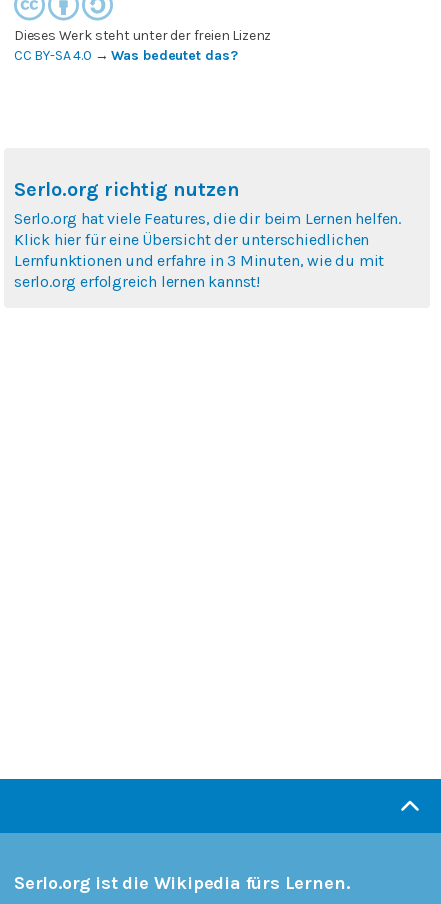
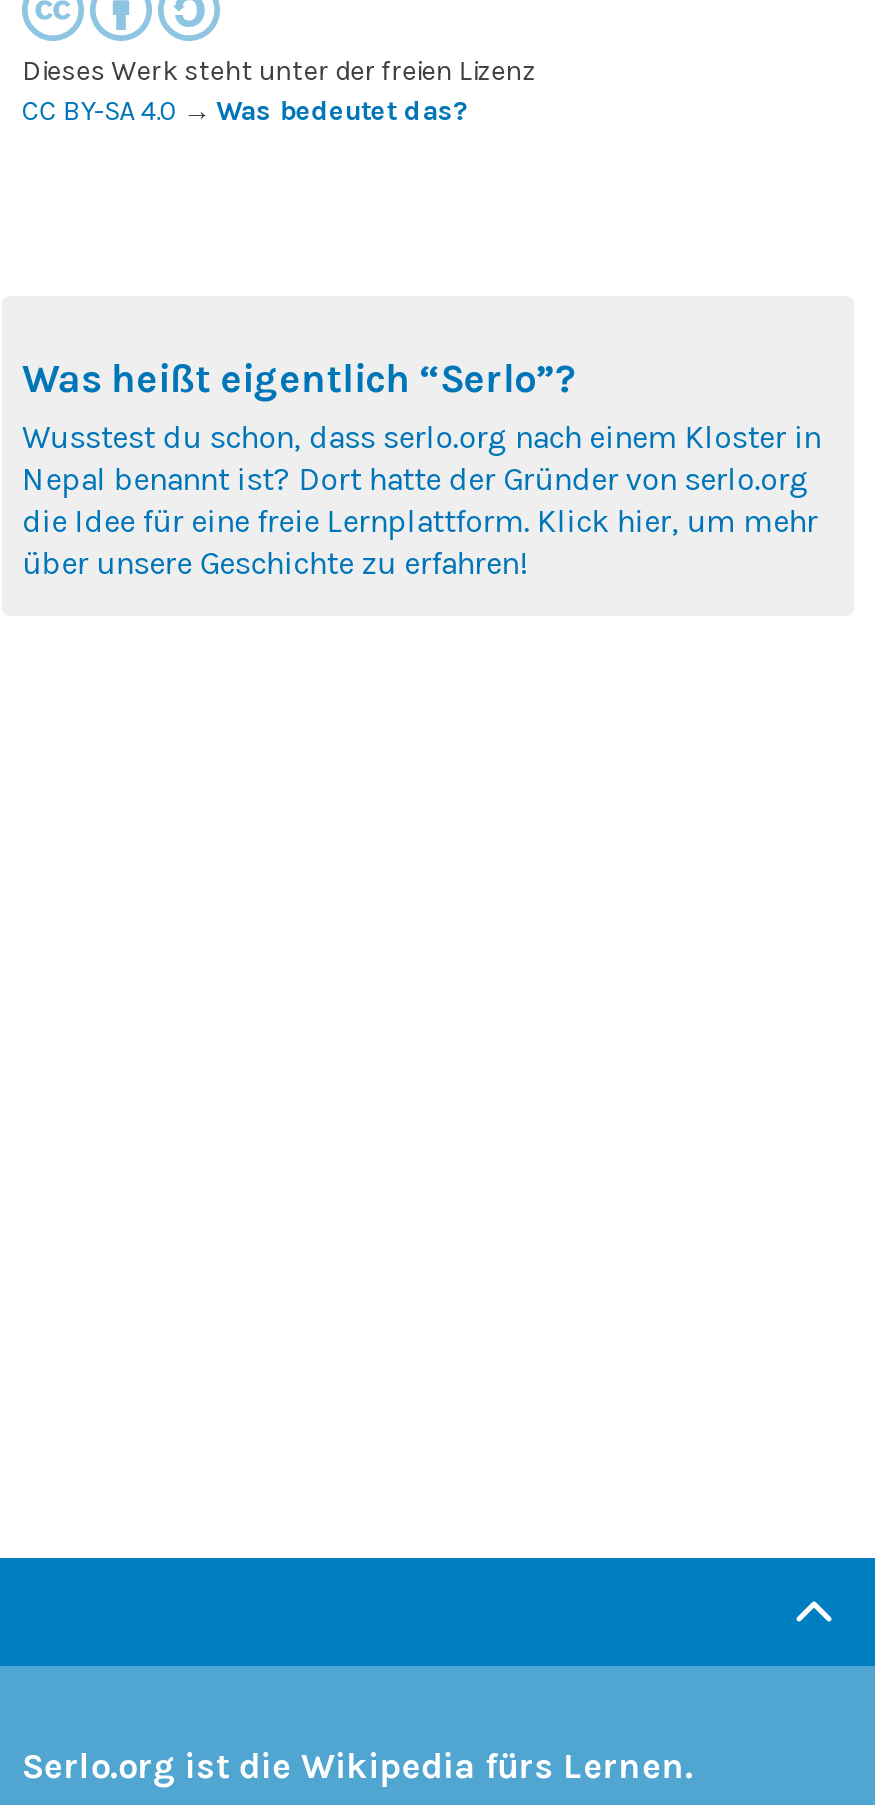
- Serlo.org richtig nutzen
- Serlo.org hat viele Features, die dir beim Lernen helfen.
- Klick hier für eine Übersicht der unterschiedlichen
- Lernfunktionen und erfahre in 3 Minuten, wie du mit
- serlo.org erfolgreich lernen kannst!
+ Was heißt eigentlich “Serlo”?
+ Wusstest du schon, dass serlo.org nach einem Kloster in
+ Nepal benannt ist? Dort hatte der Gründer von serlo.org
+ die Idee für eine freie Lernplattform. Klick hier, um mehr
+ über unsere Geschichte zu erfahren!
